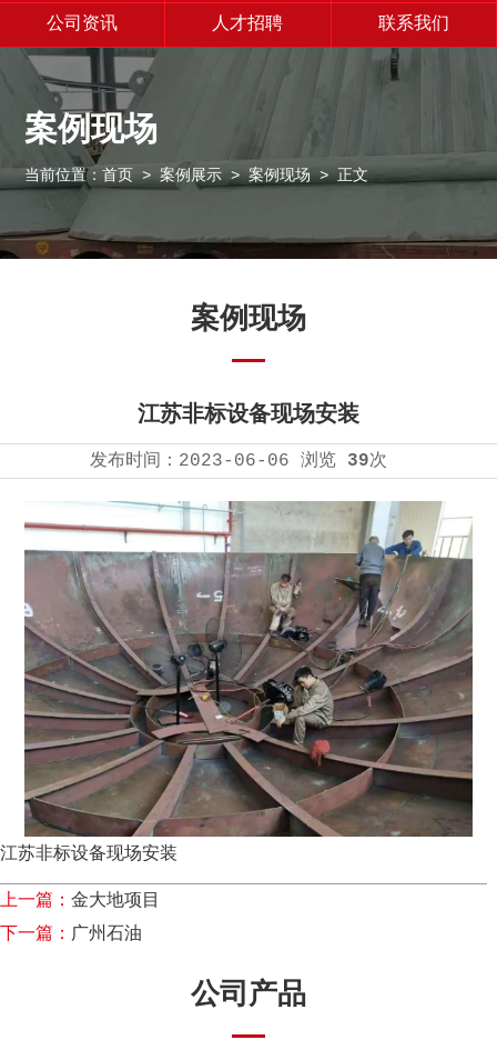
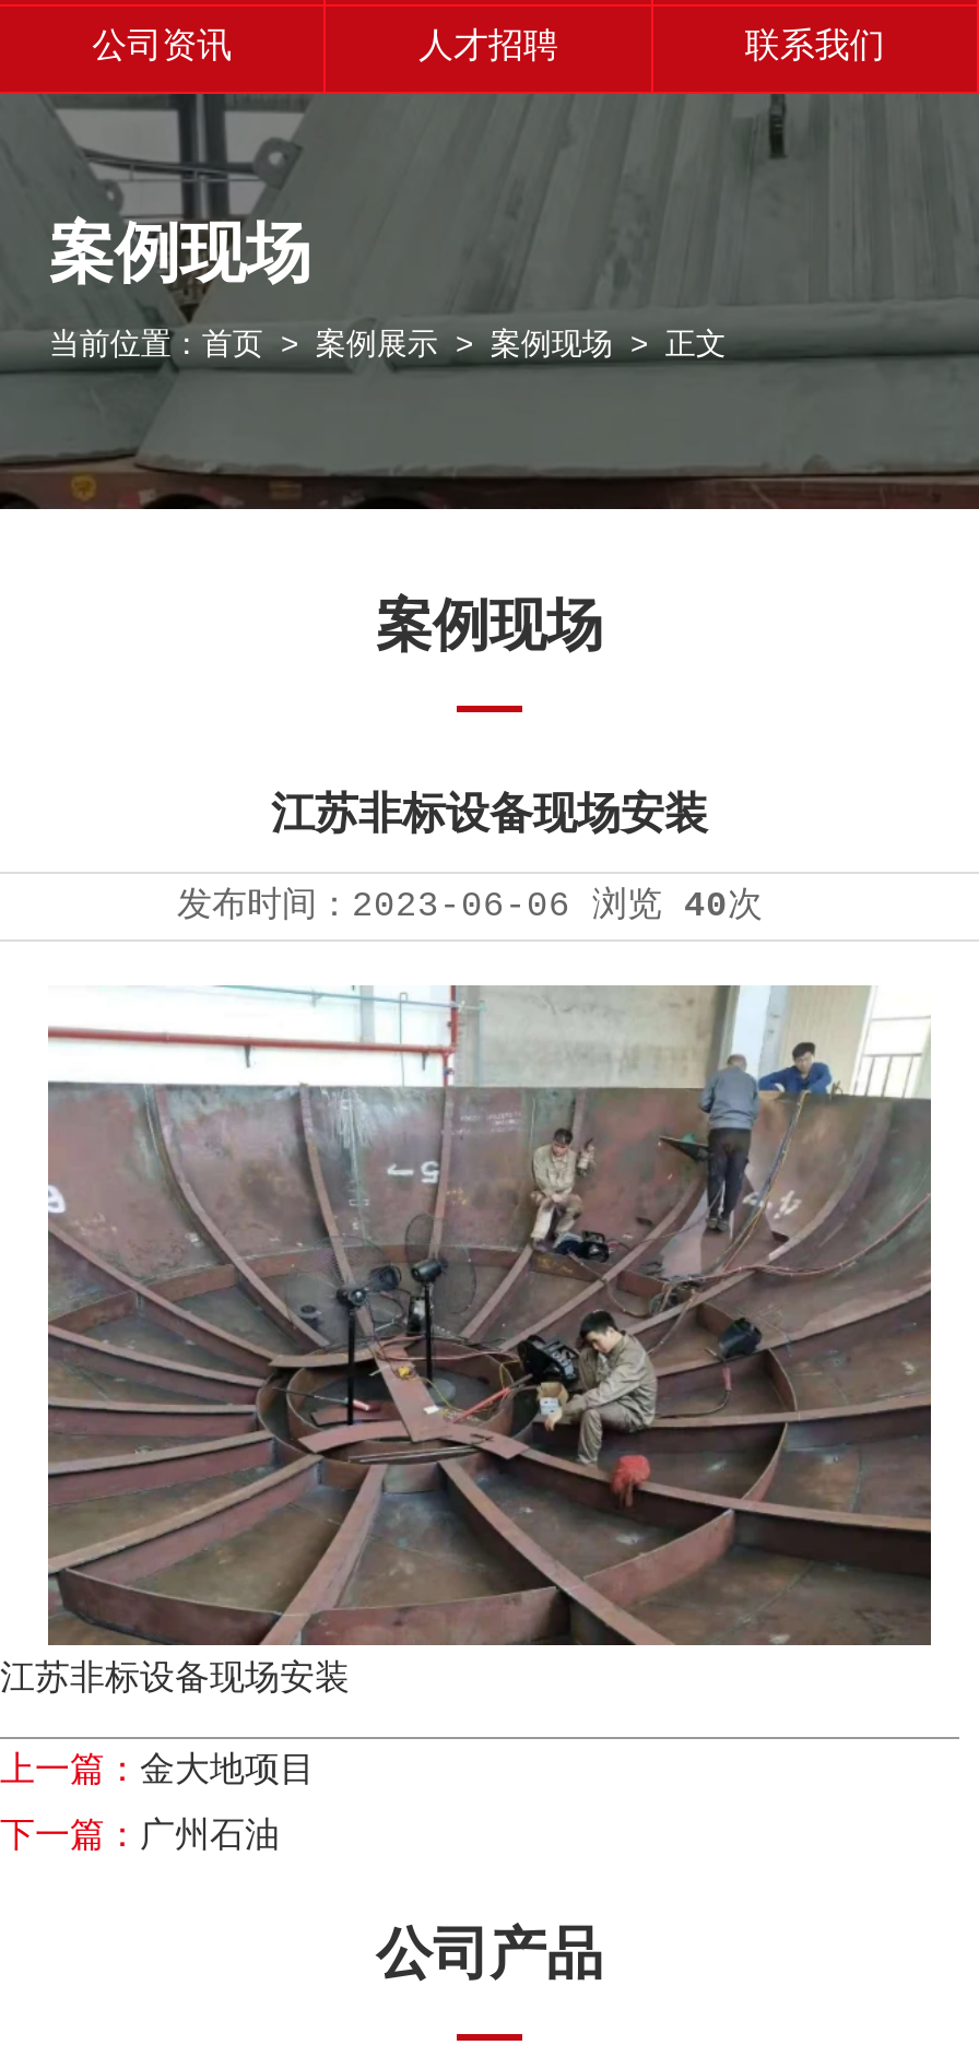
- 发布时间：2023-06-06浏览39次
+ 发布时间：2023-06-06浏览40次
